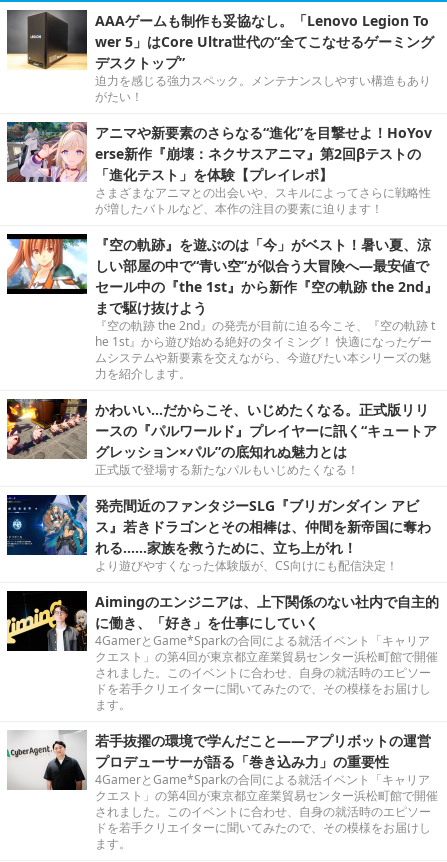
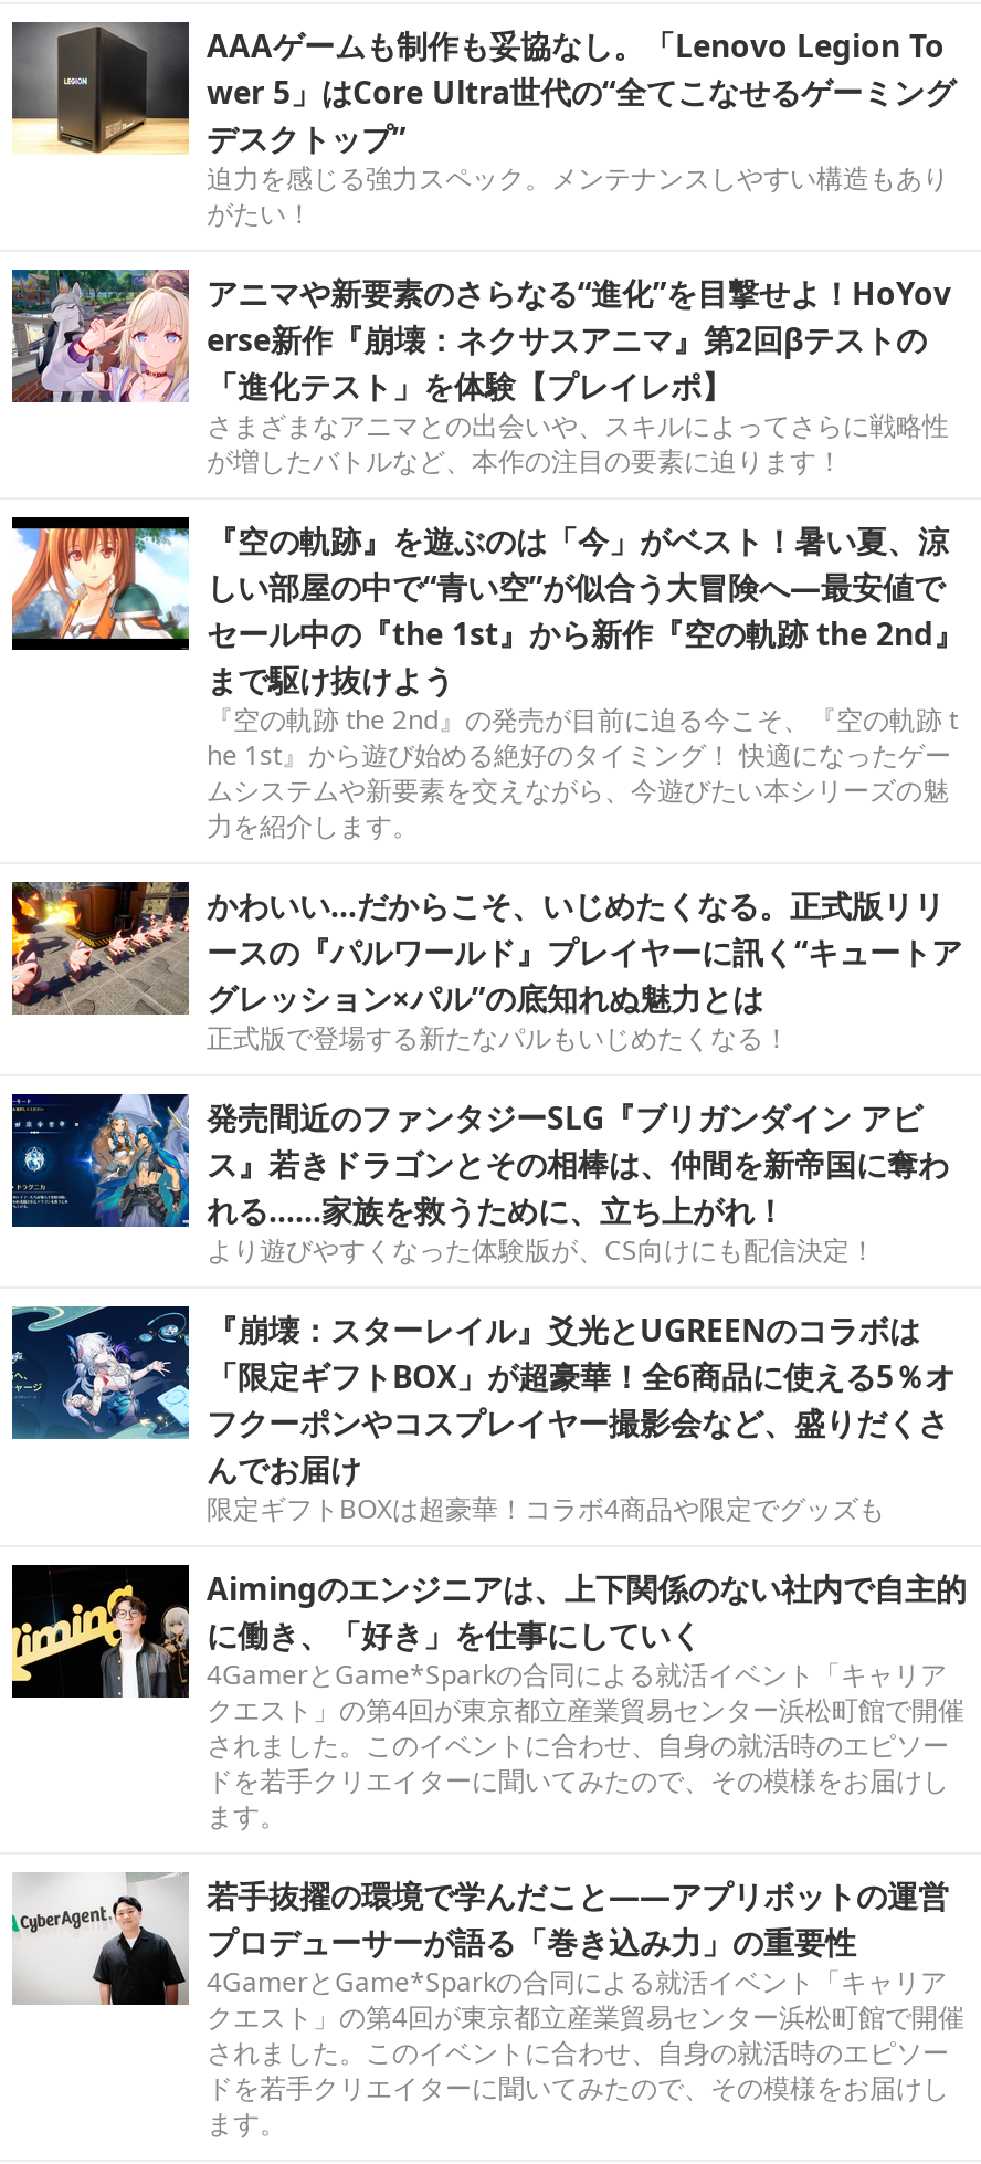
+ [image]
+ 『崩壊：スターレイル』爻光とUGREENのコラボは
+ 「限定ギフトBOX」が超豪華！全6商品に使える5％オ
+ フクーポンやコスプレイヤー撮影会など、盛りだくさ
+ んでお届け
+ 限定ギフトBOXは超豪華！コラボ4商品や限定でグッズも
